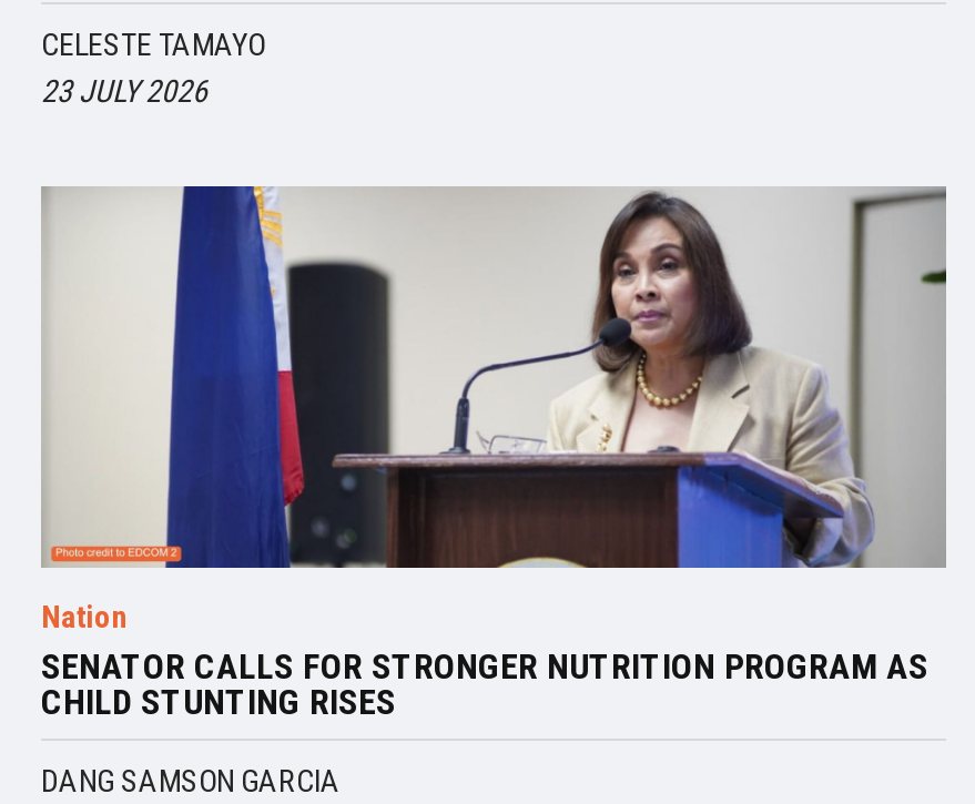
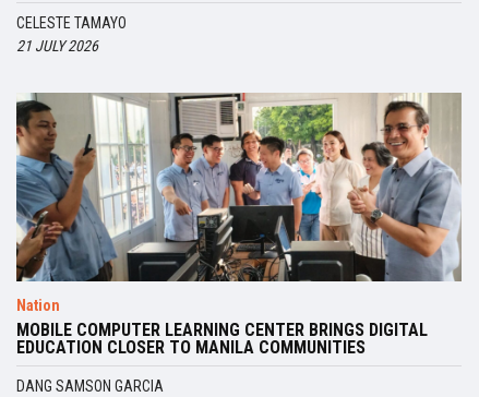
- 23 JULY 2026
+ 21 JULY 2026

- [image]
- SENATOR CALLS FOR STRONGER NUTRITION PROGRAM AS
- CHILD STUNTING RISES
+ [image]
+ MOBILE COMPUTER LEARNING CENTER BRINGS DIGITAL
+ EDUCATION CLOSER TO MANILA COMMUNITIES
